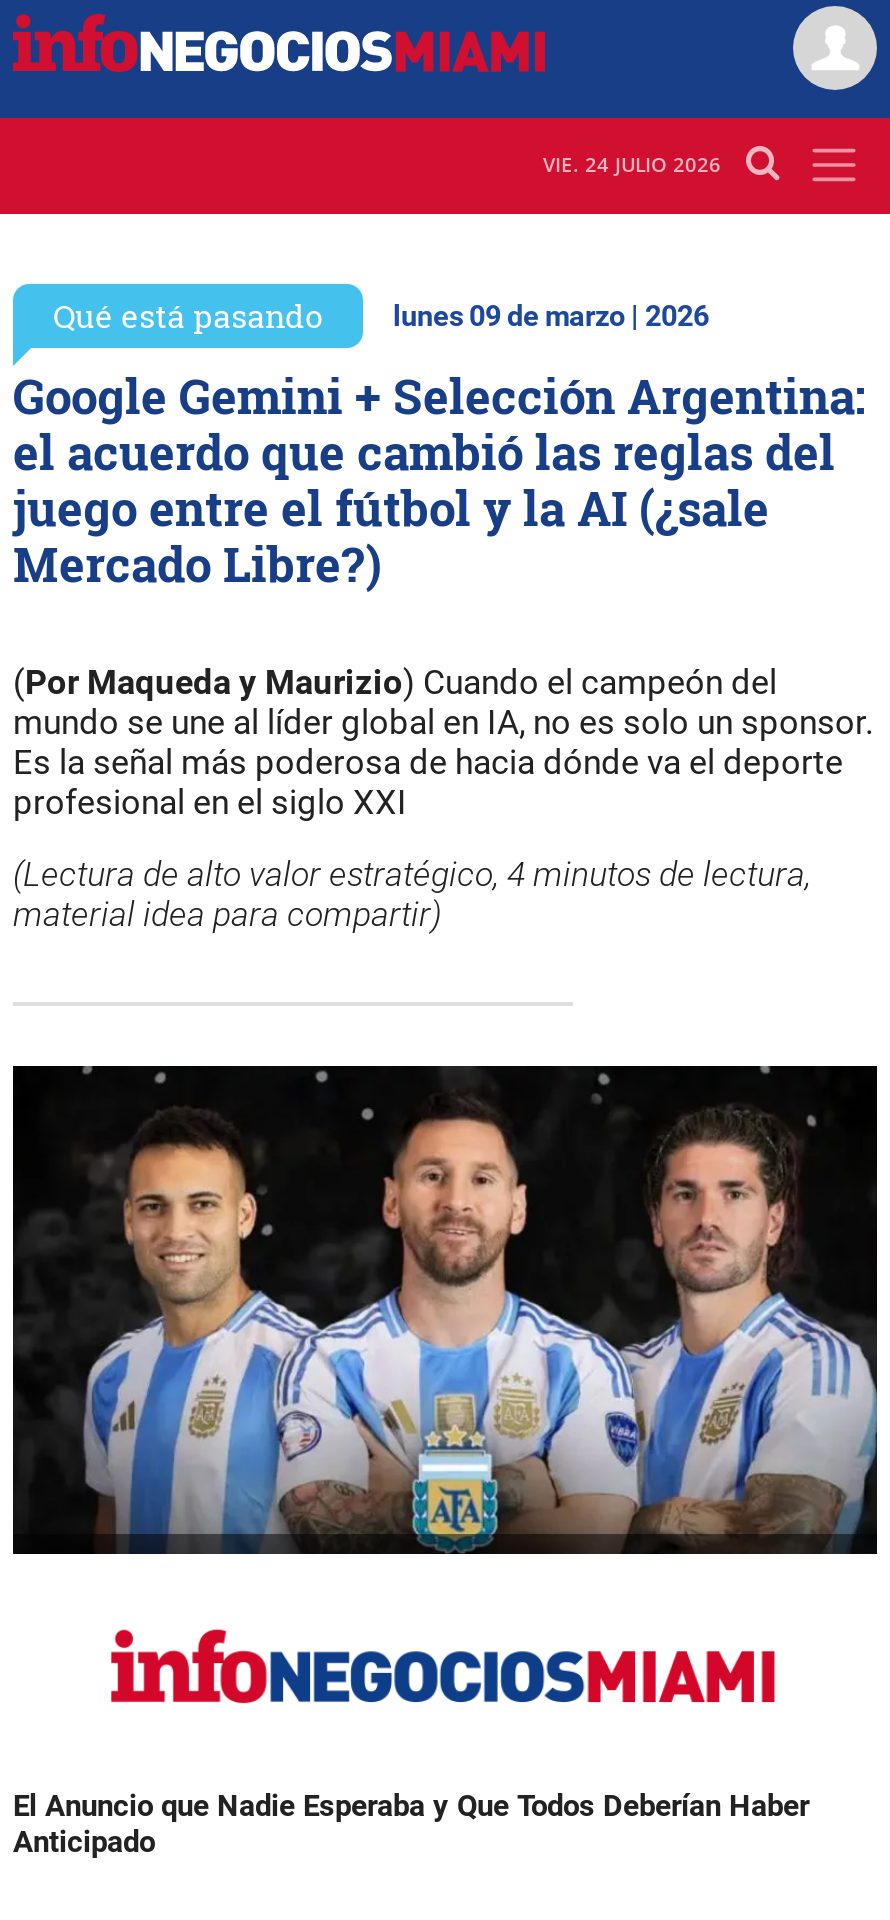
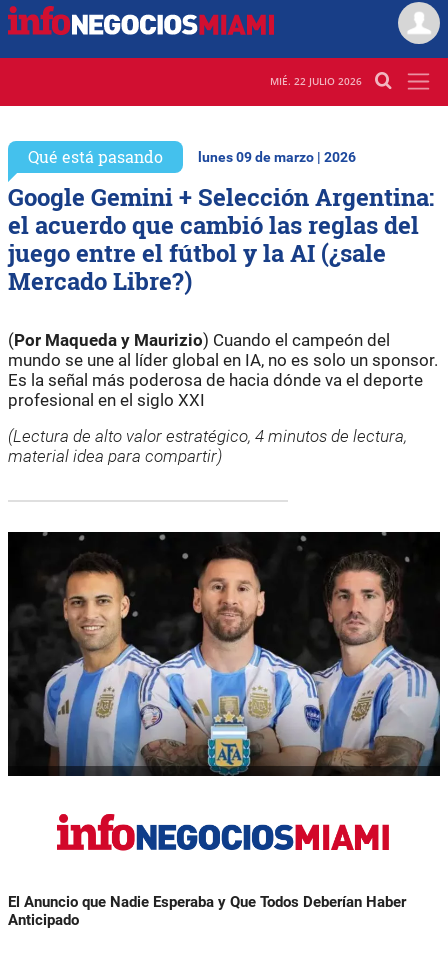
- VIE. 24 JULIO 2026
+ MIÉ. 22 JULIO 2026
